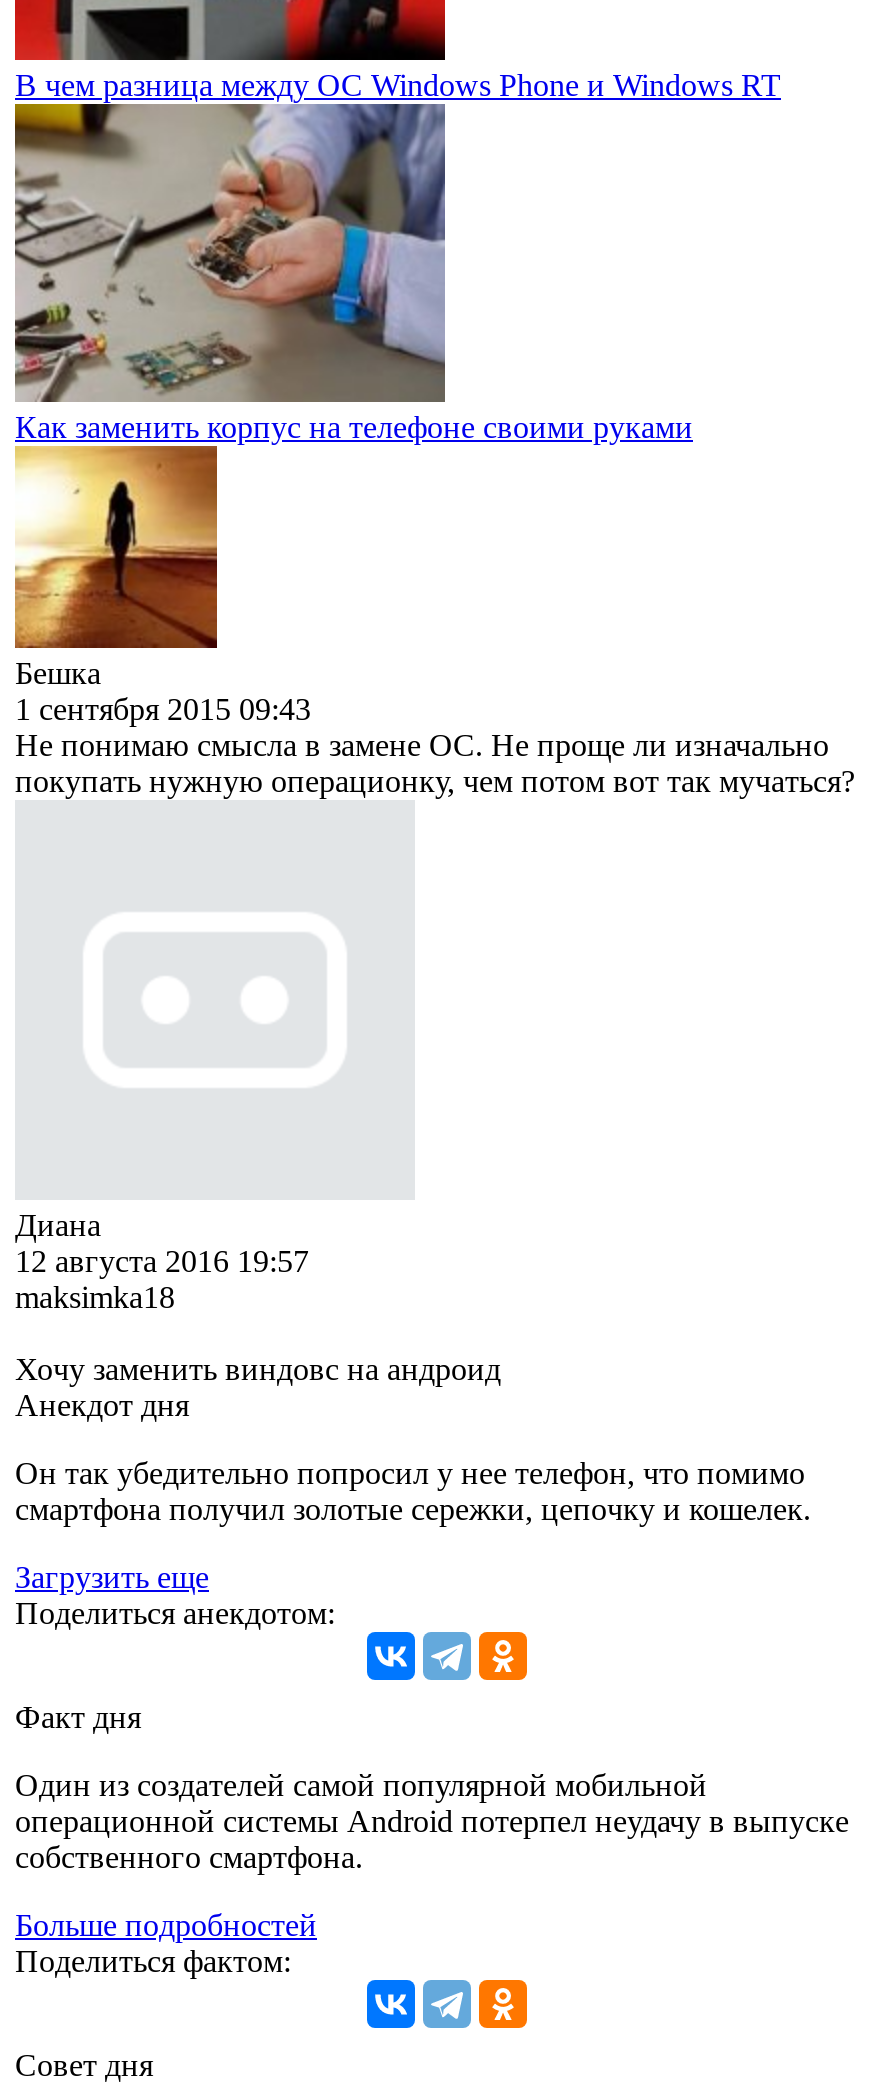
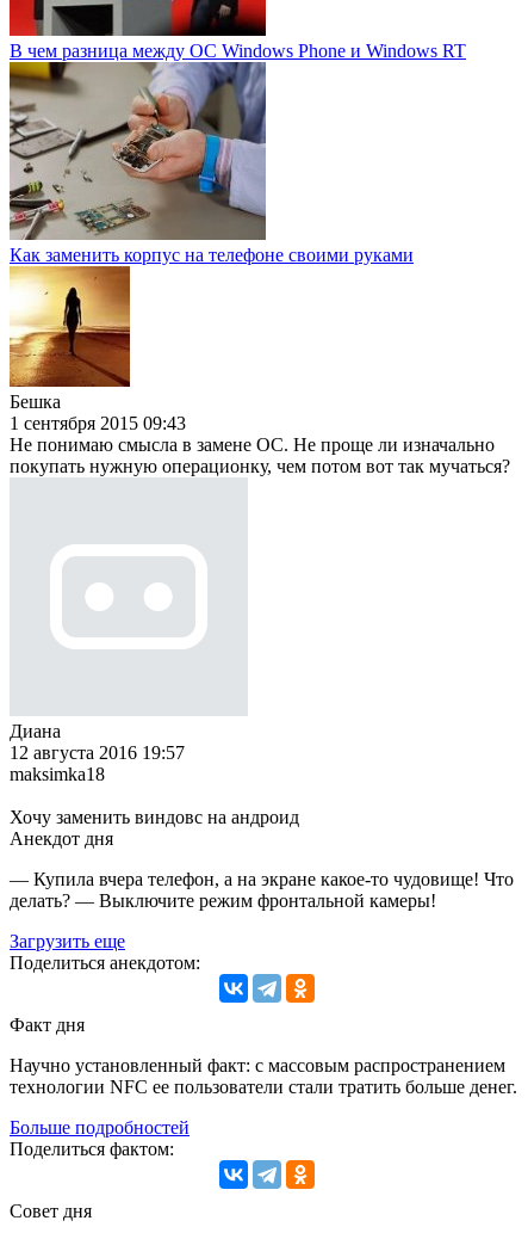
- Он так убедительно попросил у нее телефон, что помимо
- смартфона получил золотые сережки, цепочку и кошелек.
+ — Купила вчера телефон, а на экране какое-то чудовище! Что
+ делать? — Выключите режим фронтальной камеры!

- Один из создателей самой популярной мобильной
- операционной системы Android потерпел неудачу в выпуске
- собственного смартфона.
+ Научно установленный факт: с массовым распространением
+ технологии NFC ее пользователи стали тратить больше денег.
